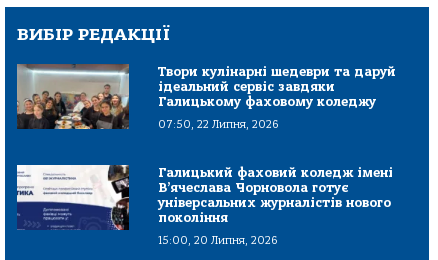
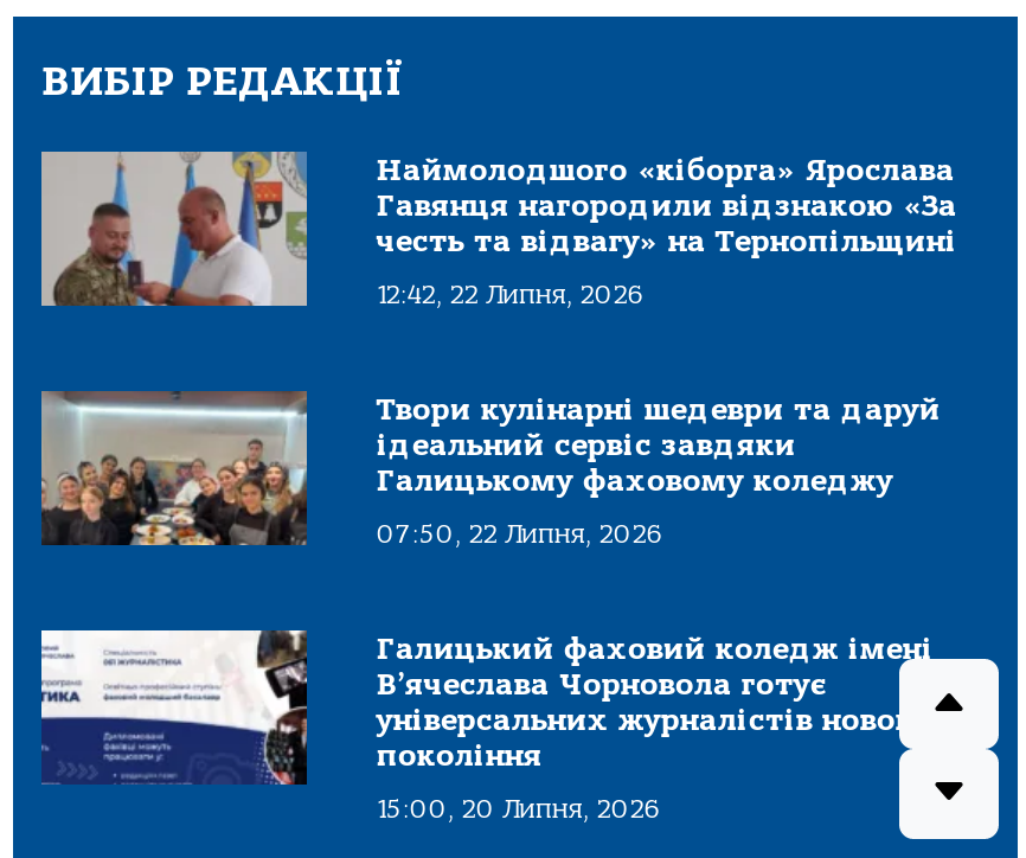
+ [image]
+ Наймолодшого «кіборга» Ярослава
+ Гавянця нагородили відзнакою «За
+ честь та відвагу» на Тернопільщині
+ 12:42, 22 Липня, 2026

+ [image]
